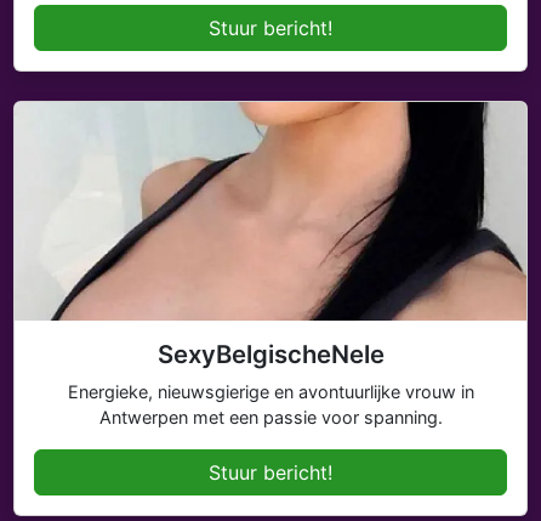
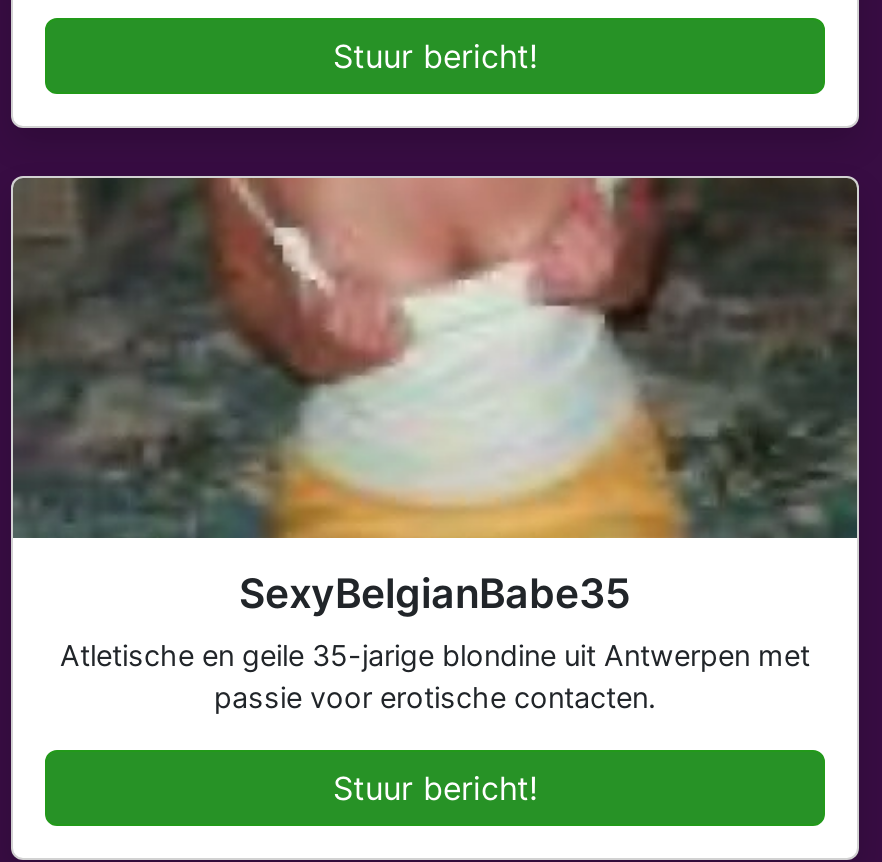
- [image]
- SexyBelgischeNele
- Energieke, nieuwsgierige en avontuurlijke vrouw in
- Antwerpen met een passie voor spanning.
+ [image]
+ SexyBelgianBabe35
+ Atletische en geile 35-jarige blondine uit Antwerpen met
+ passie voor erotische contacten.
